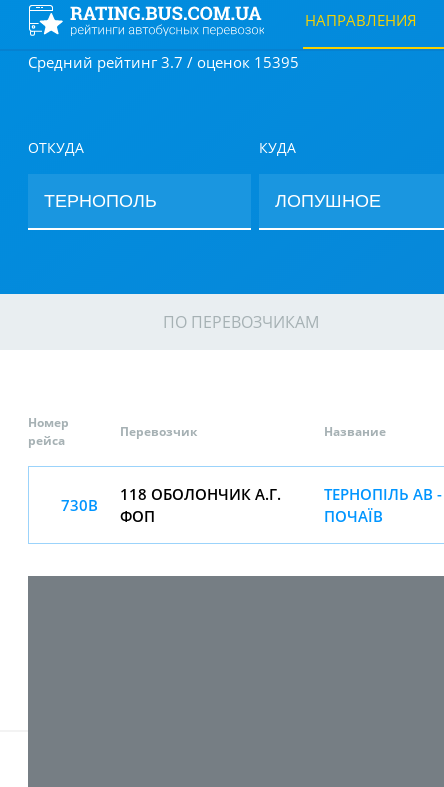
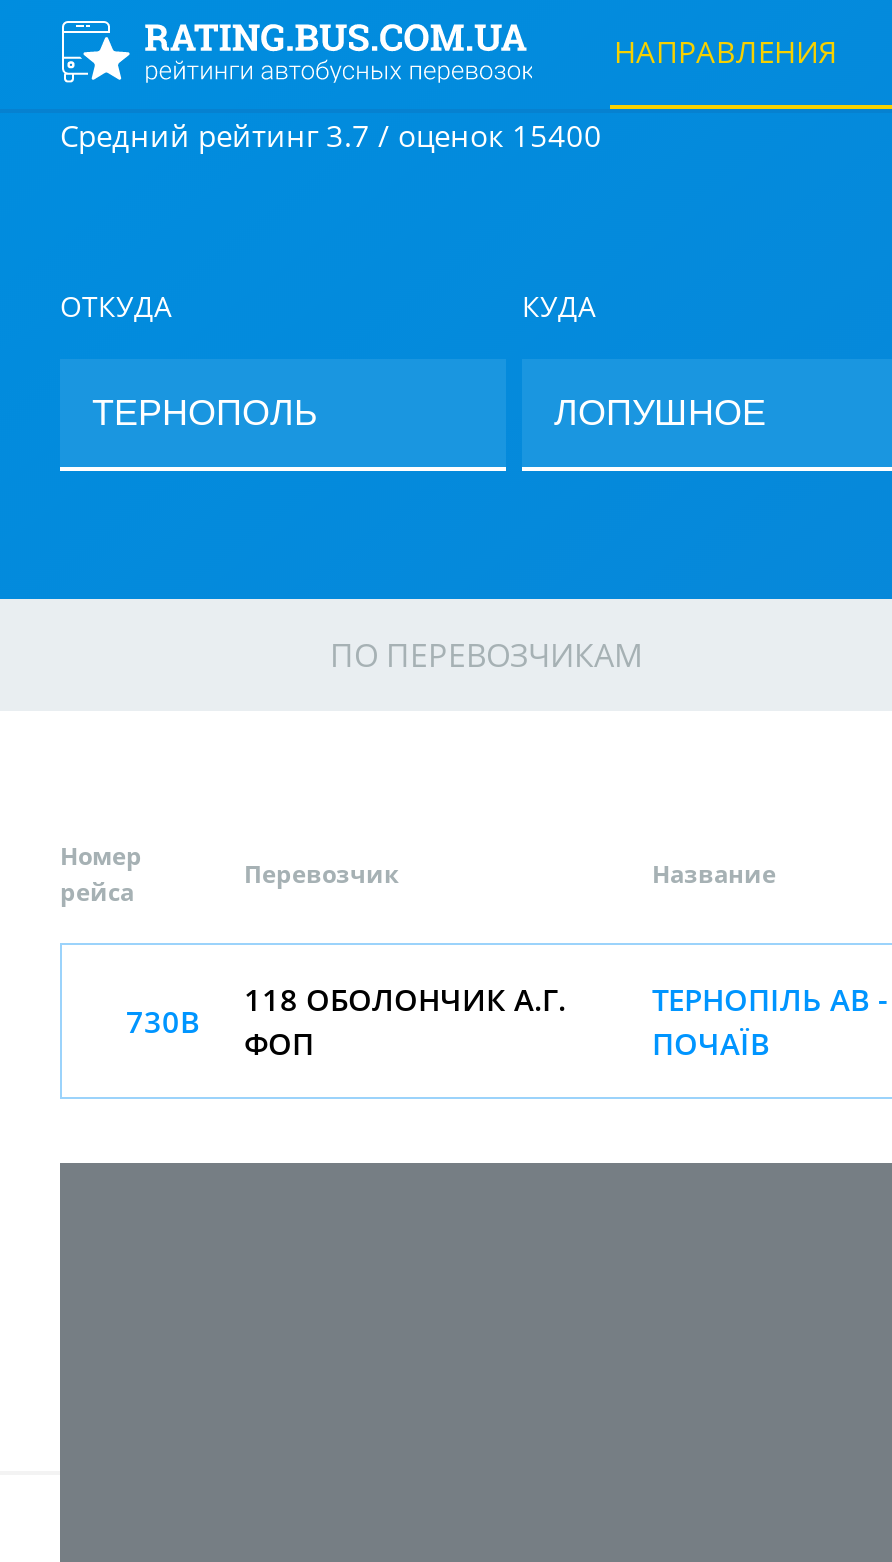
- Средний рейтинг 3.7 / оценок 15395
+ Средний рейтинг 3.7 / оценок 15400
